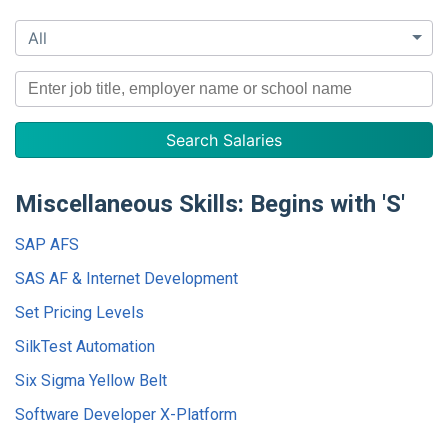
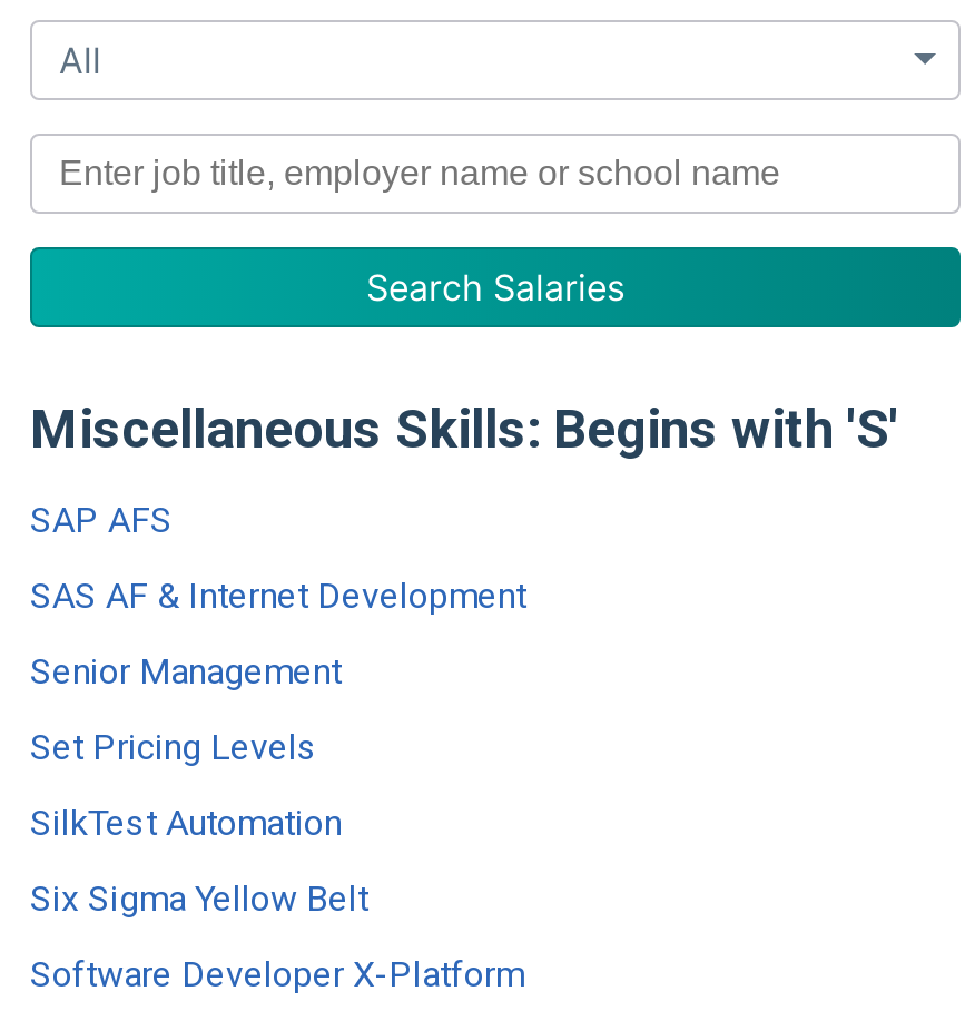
+ Senior Management
